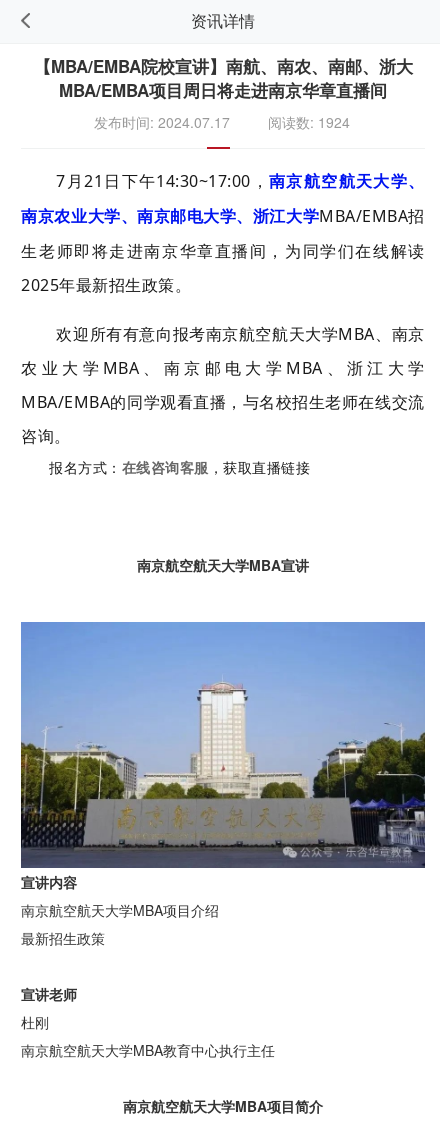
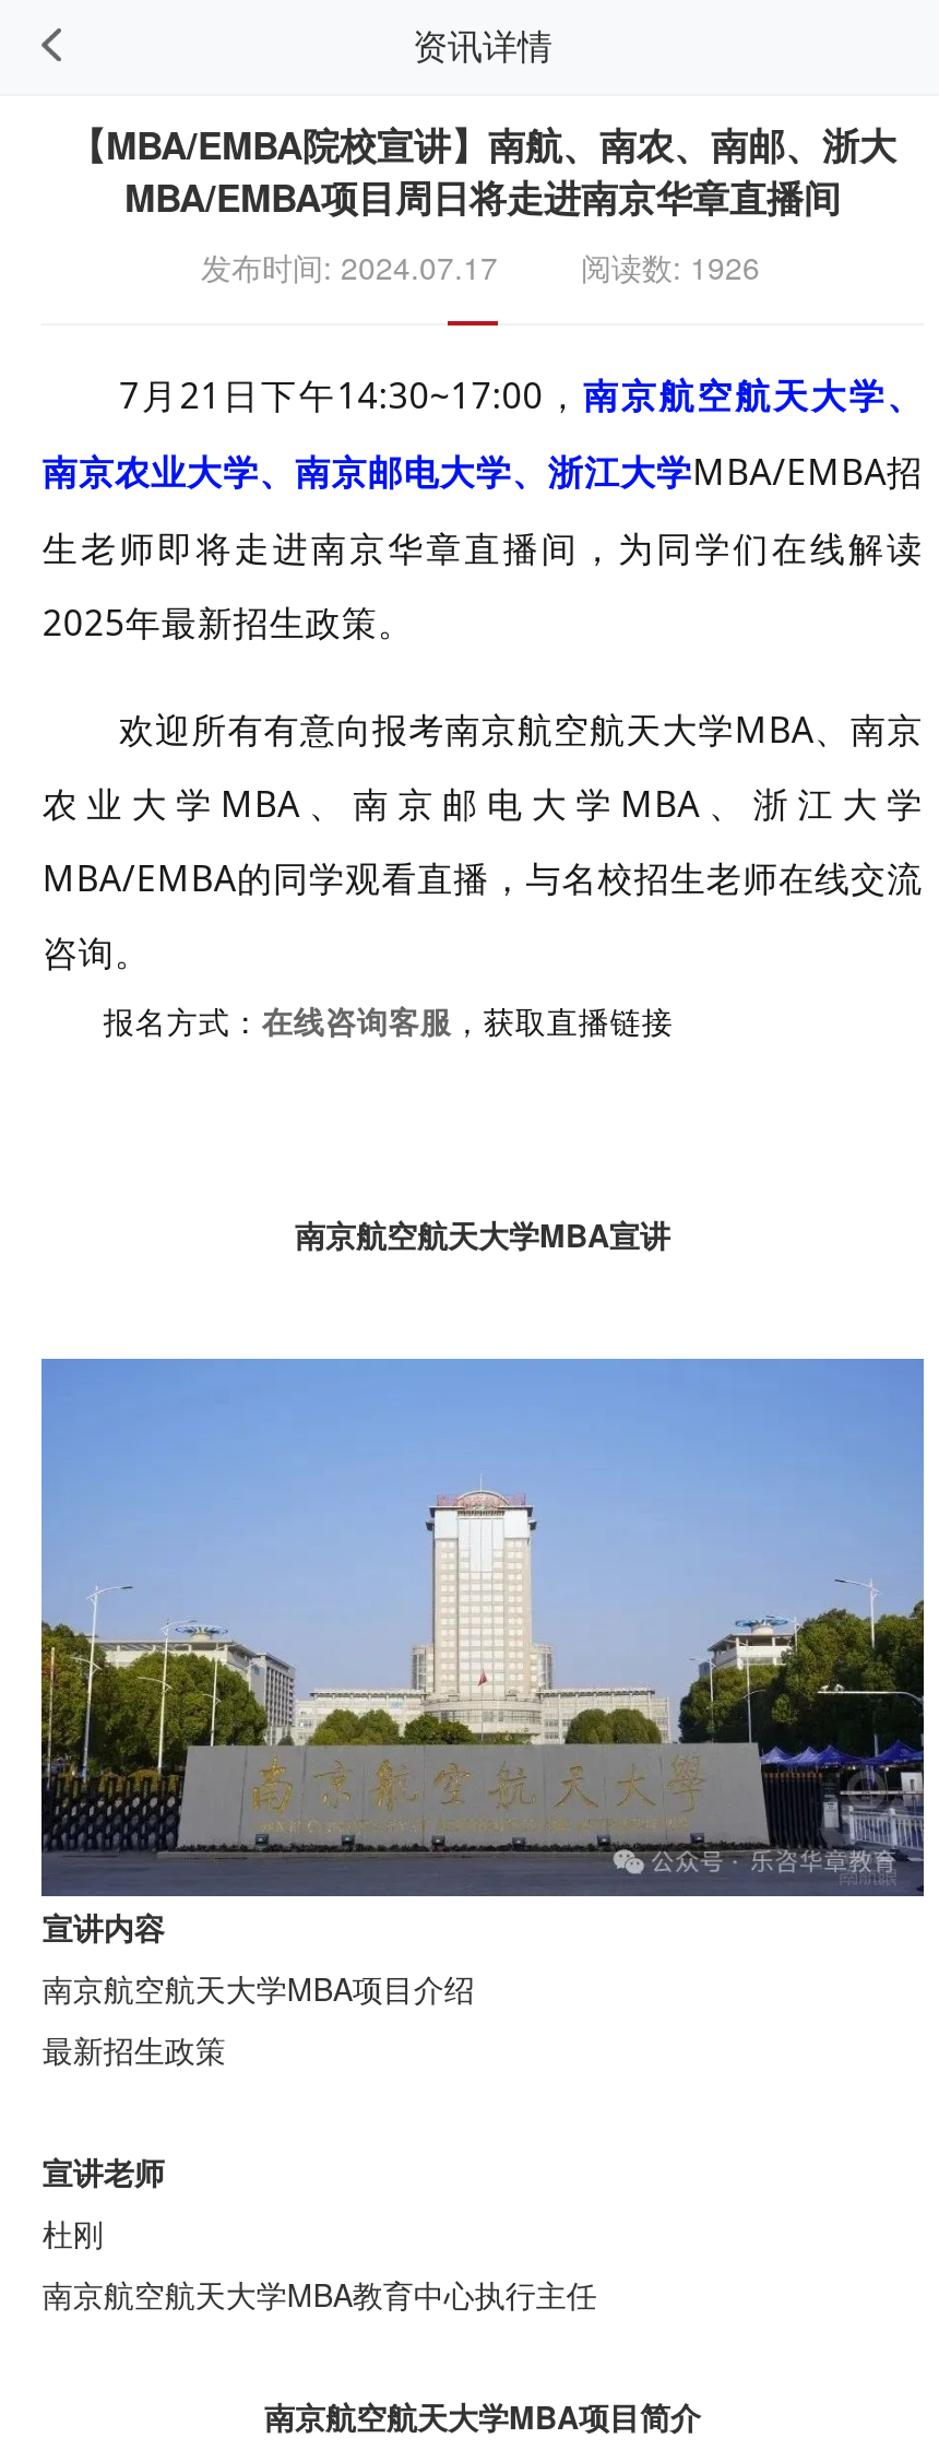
- 发布时间: 2024.07.17 阅读数: 1924
+ 发布时间: 2024.07.17 阅读数: 1926
